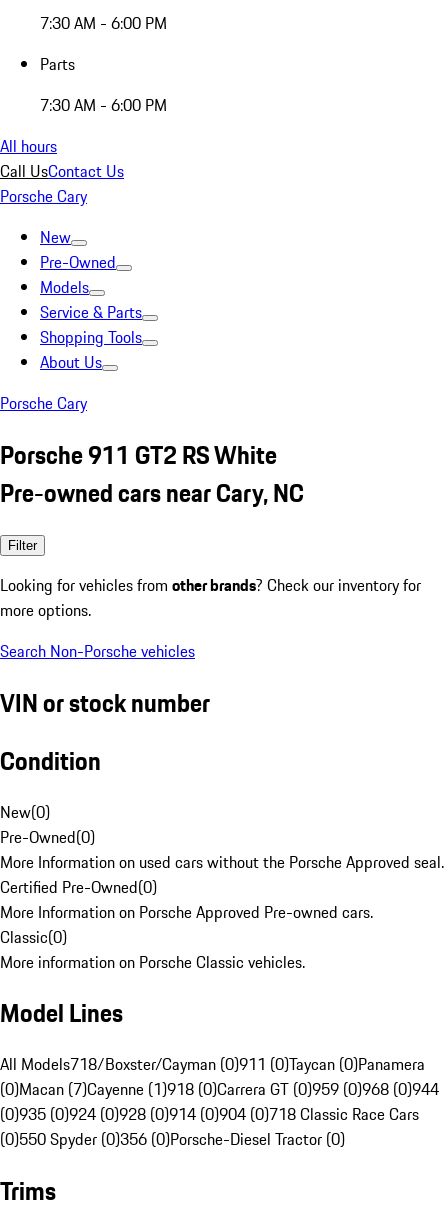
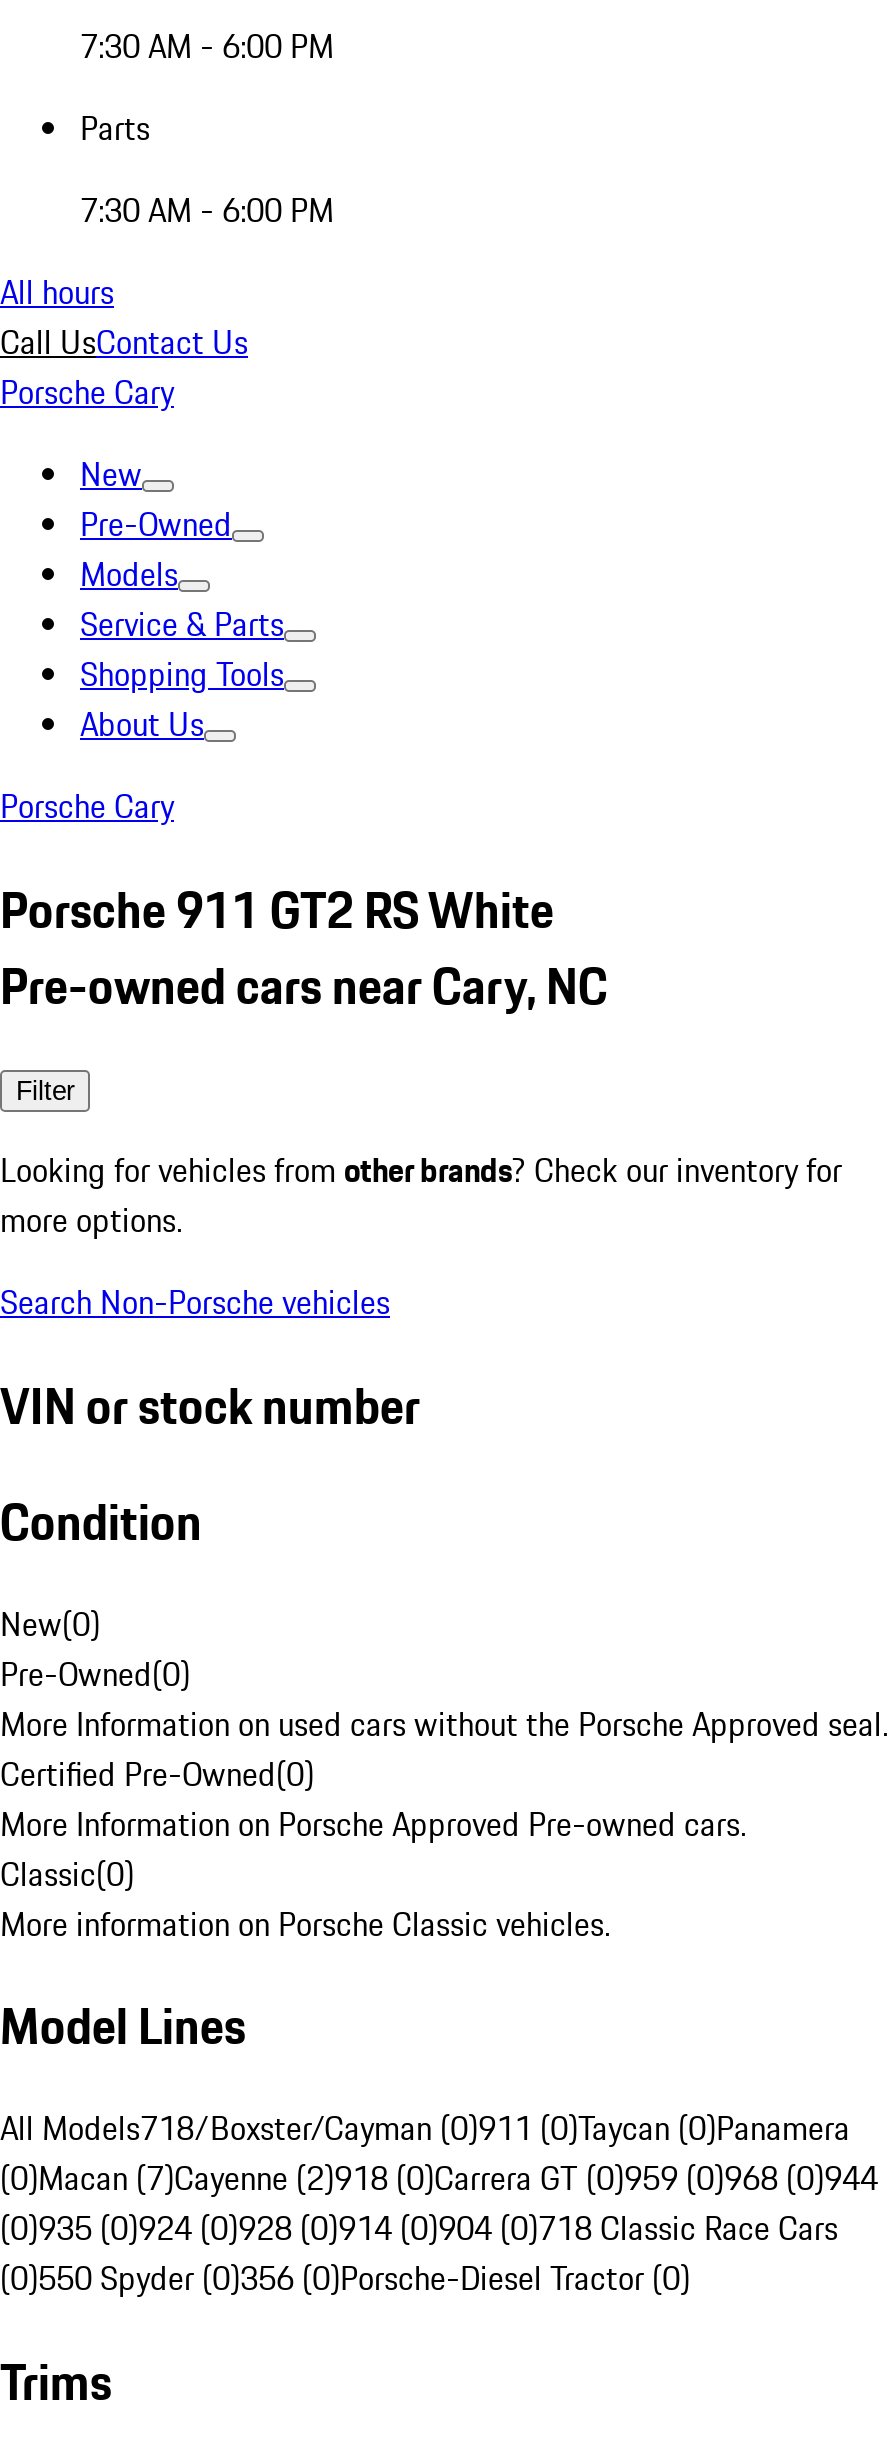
- (0)Macan (7)Cayenne (1)918 (0)Carrera GT (0)959 (0)968 (0)944
+ (0)Macan (7)Cayenne (2)918 (0)Carrera GT (0)959 (0)968 (0)944
